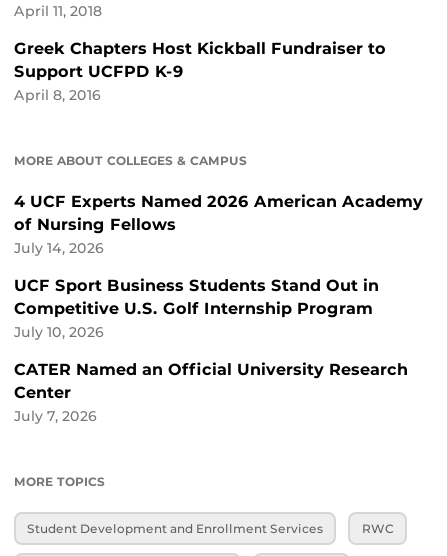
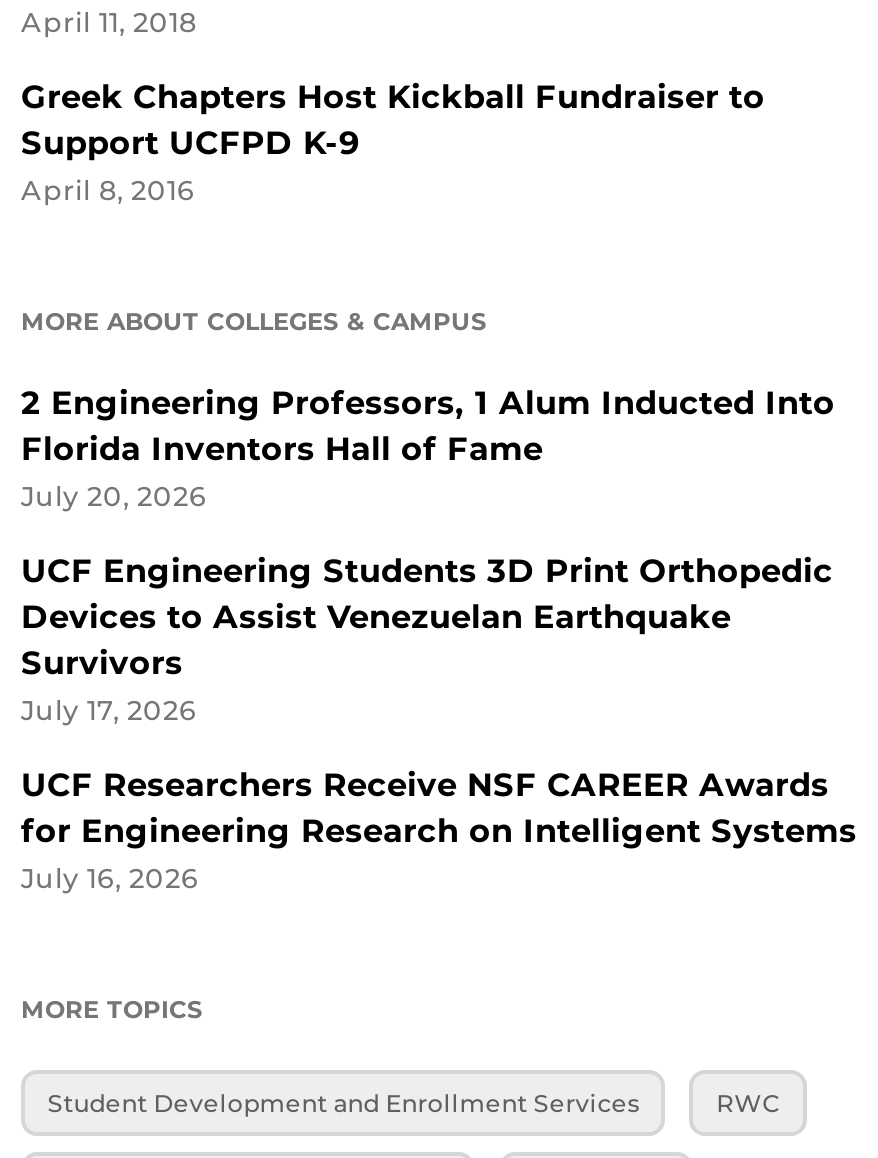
- 4 UCF Experts Named 2026 American Academy
- of Nursing Fellows
- July 14, 2026
+ 2 Engineering Professors, 1 Alum Inducted Into
+ Florida Inventors Hall of Fame
+ July 20, 2026

- UCF Sport Business Students Stand Out in
- Competitive U.S. Golf Internship Program
- July 10, 2026
+ UCF Engineering Students 3D Print Orthopedic
+ Devices to Assist Venezuelan Earthquake
+ Survivors
+ July 17, 2026

- CATER Named an Official University Research
- Center
- July 7, 2026
+ UCF Researchers Receive NSF CAREER Awards
+ for Engineering Research on Intelligent Systems
+ July 16, 2026
